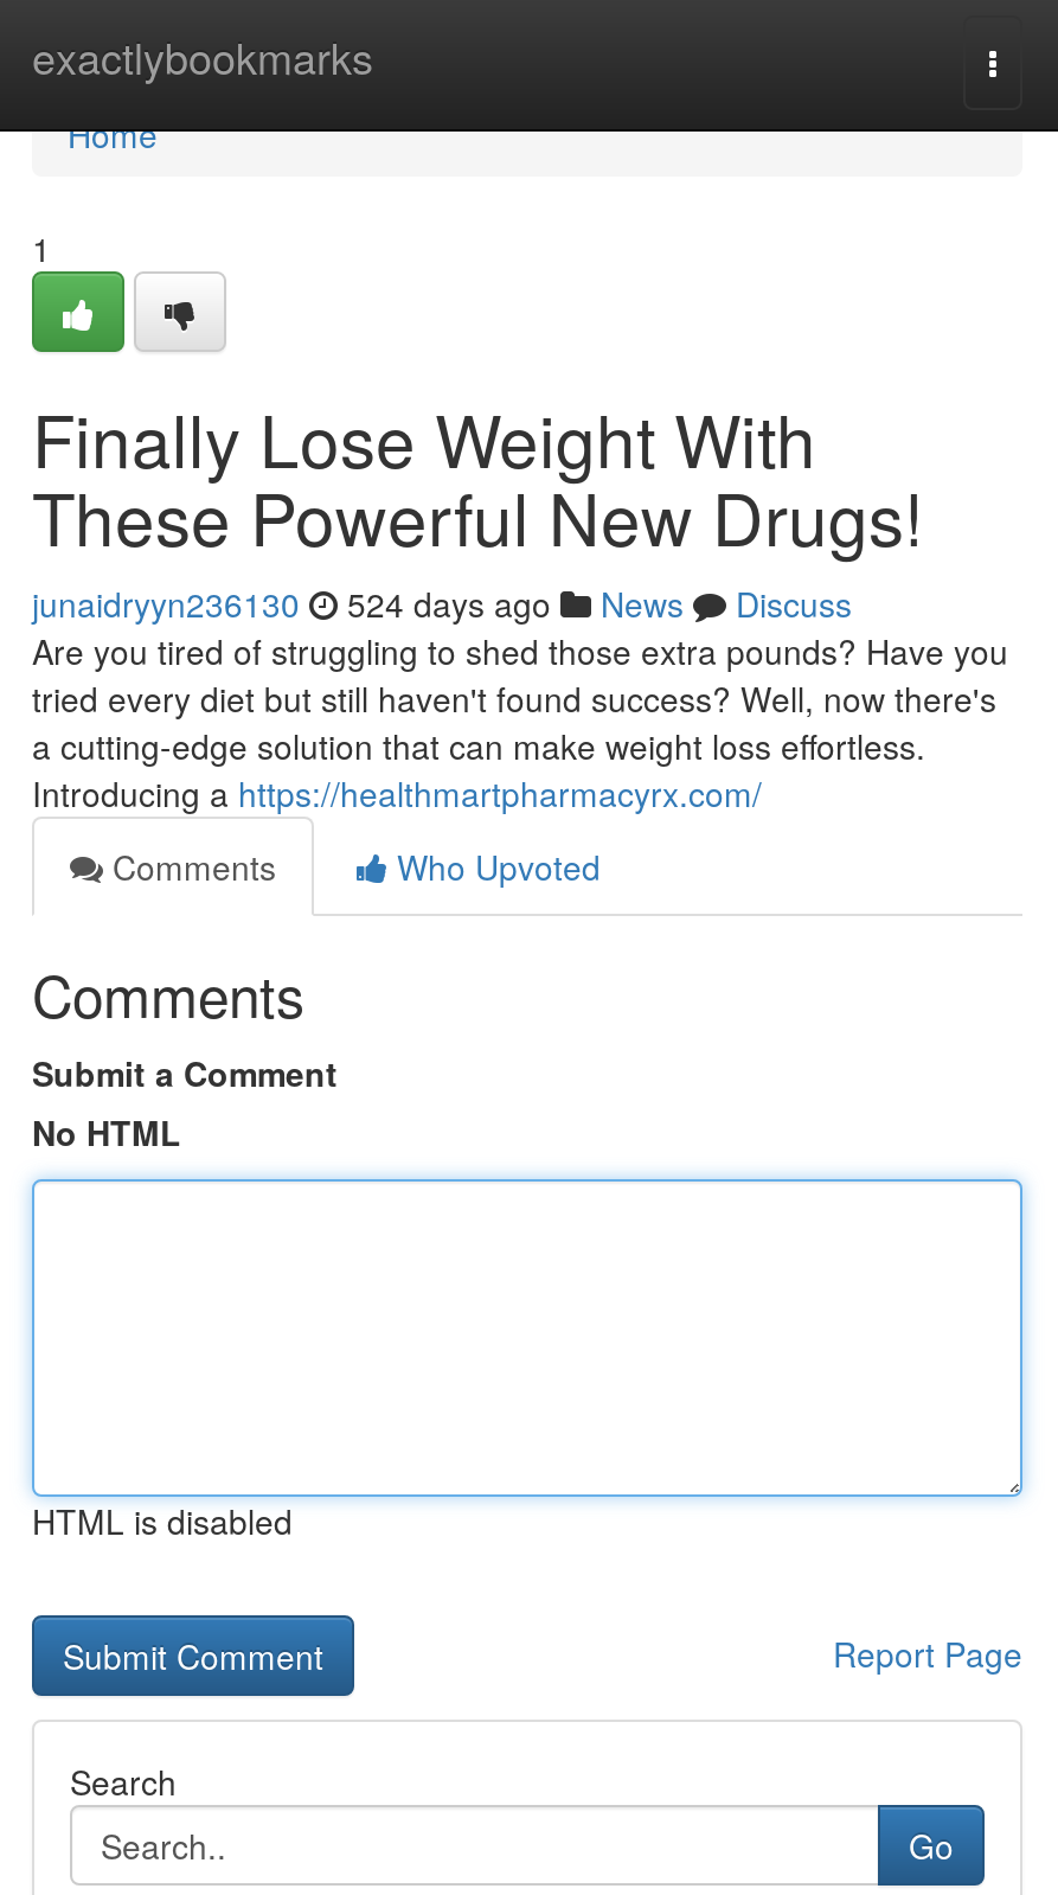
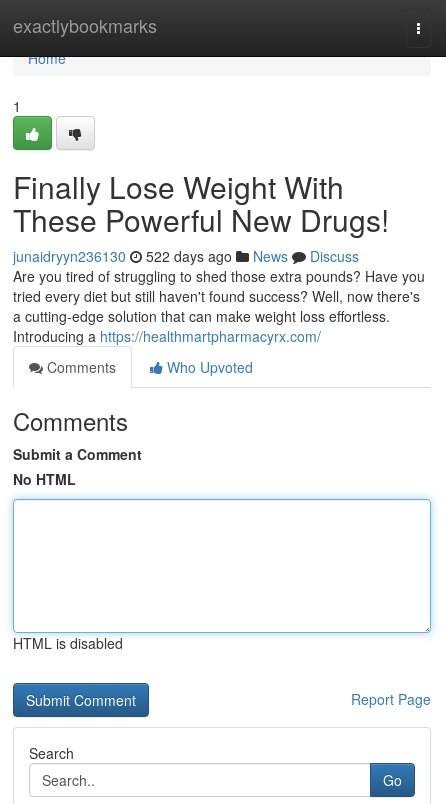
- junaidryyn236130 524 days ago News Discuss
+ junaidryyn236130 522 days ago News Discuss
